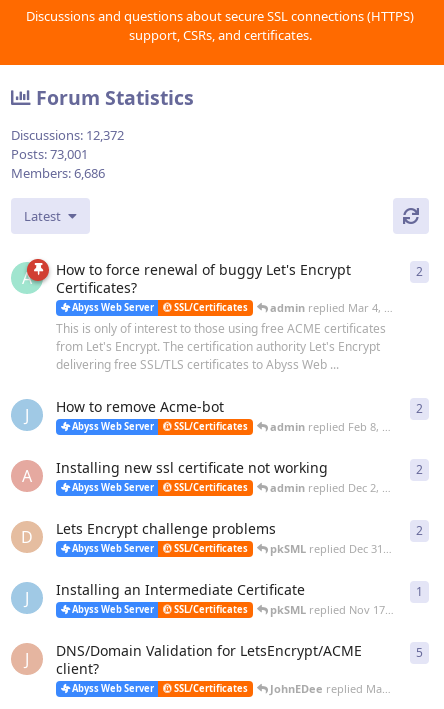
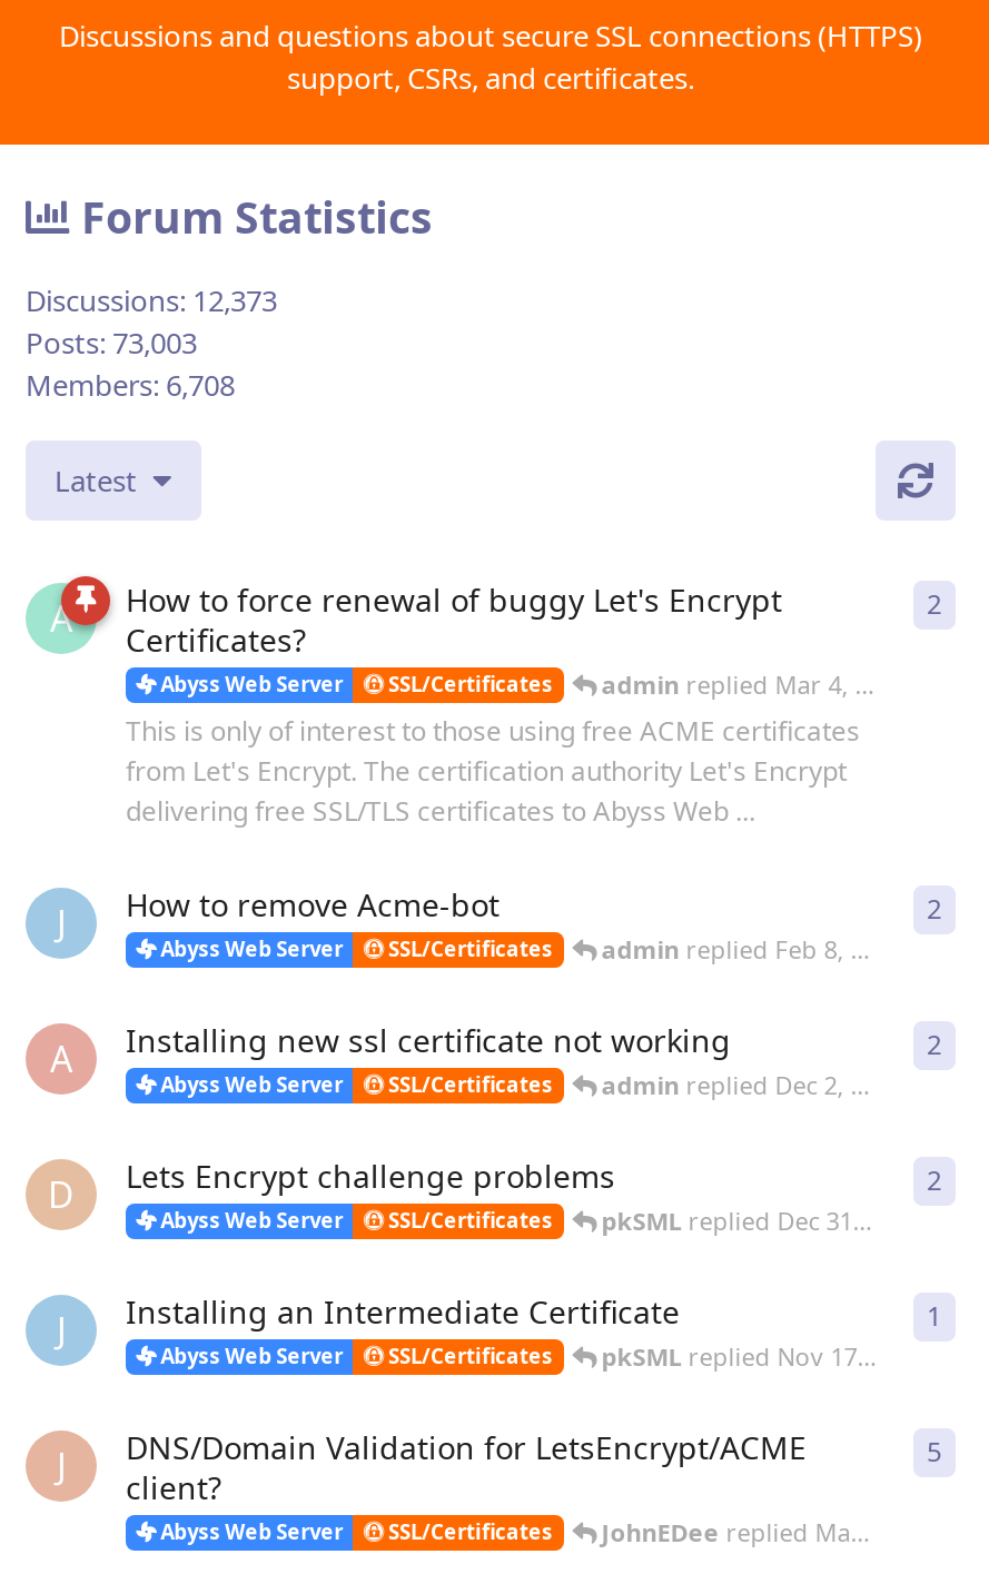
- Discussions: 12,372
+ Discussions: 12,373

- Posts: 73,001
+ Posts: 73,003

- Members: 6,686
+ Members: 6,708
